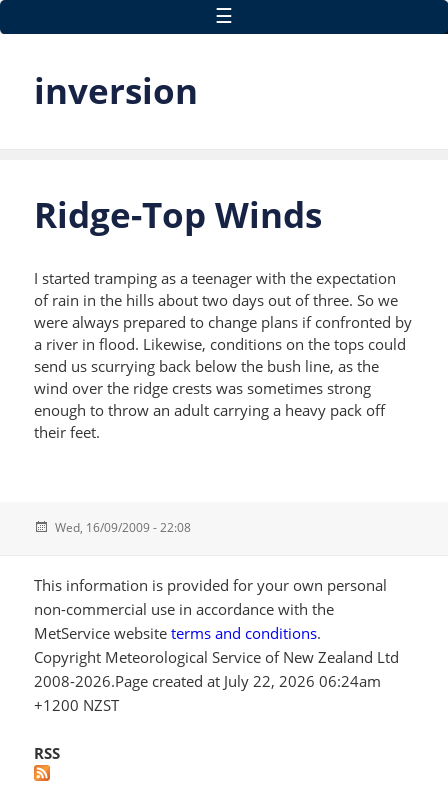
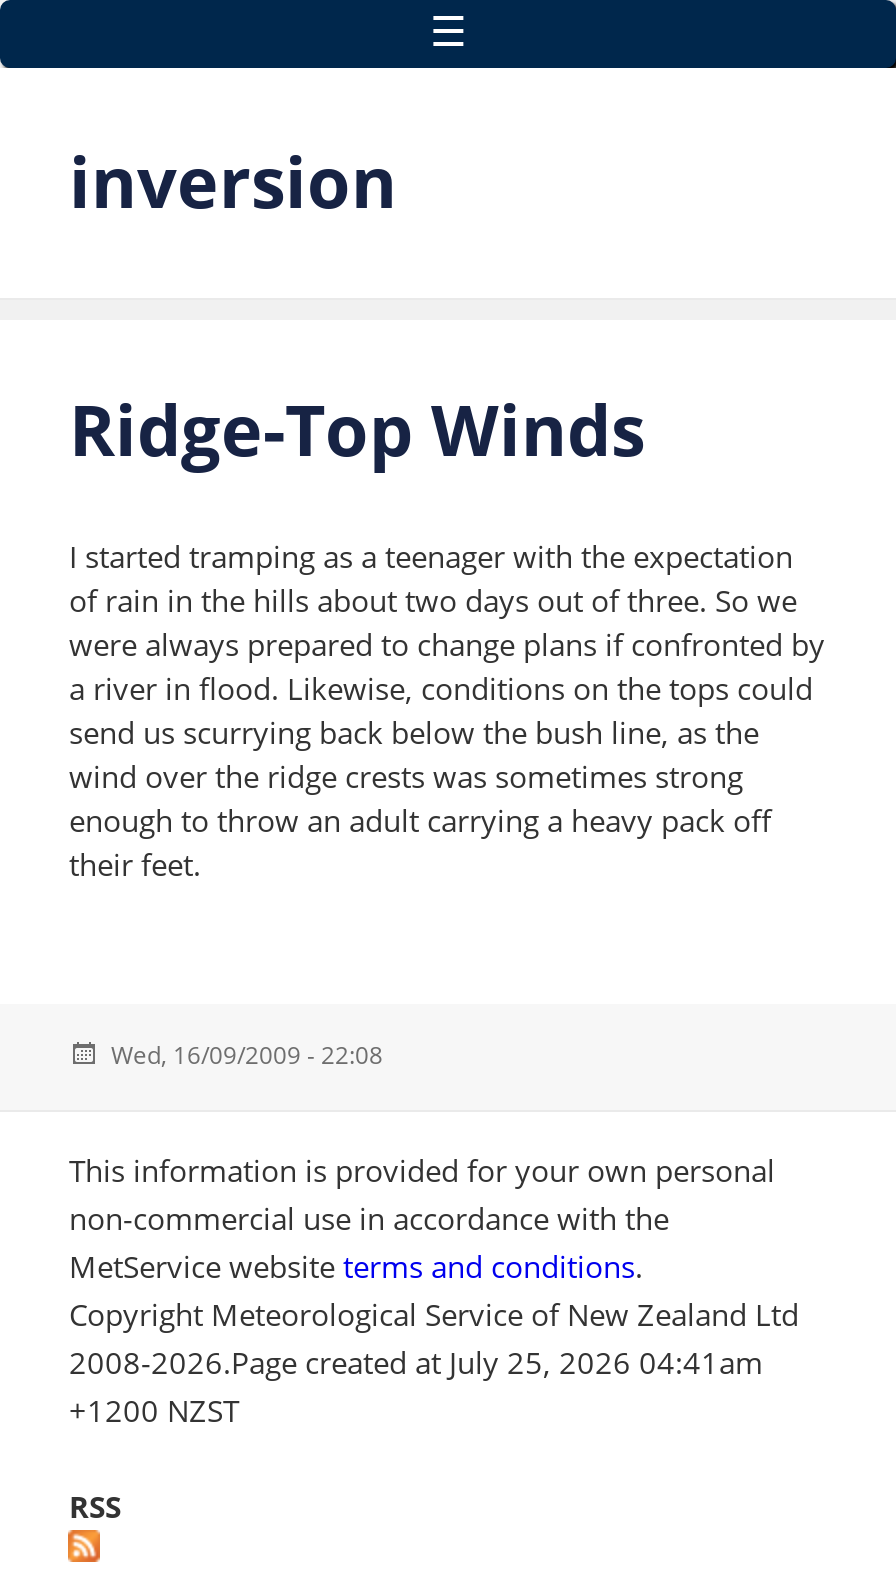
- 2008-2026.Page created at July 22, 2026 06:24am
+ 2008-2026.Page created at July 25, 2026 04:41am
